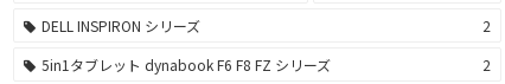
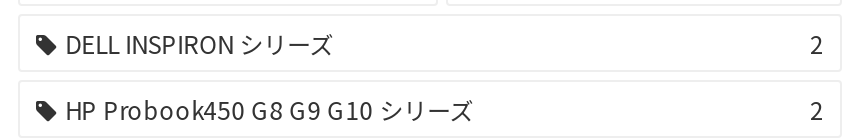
- 5in1タブレット dynabook F6 F8 FZ シリーズ
+ HP Probook450 G8 G9 G10 シリーズ
